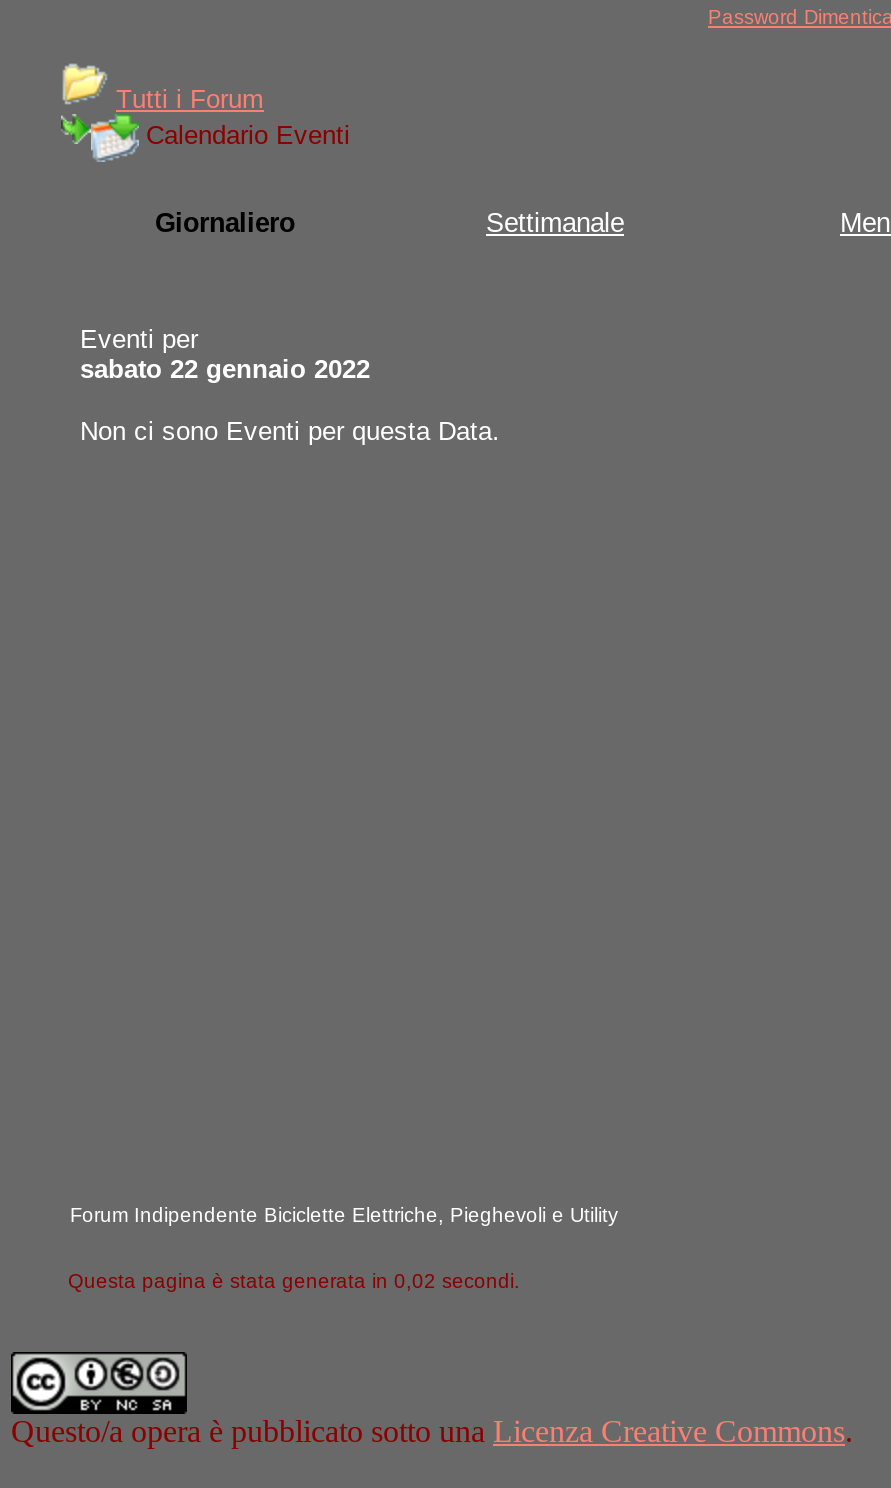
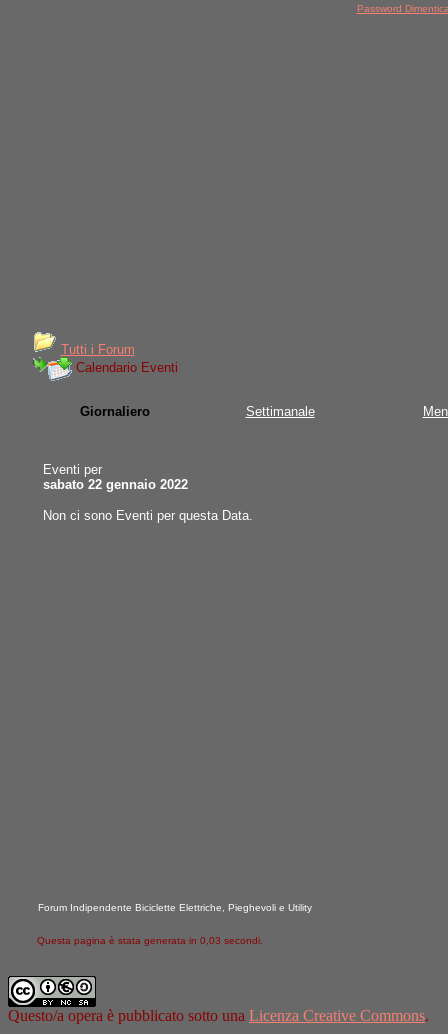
- Questa pagina è stata generata in 0,02 secondi.
+ Questa pagina è stata generata in 0,03 secondi.
